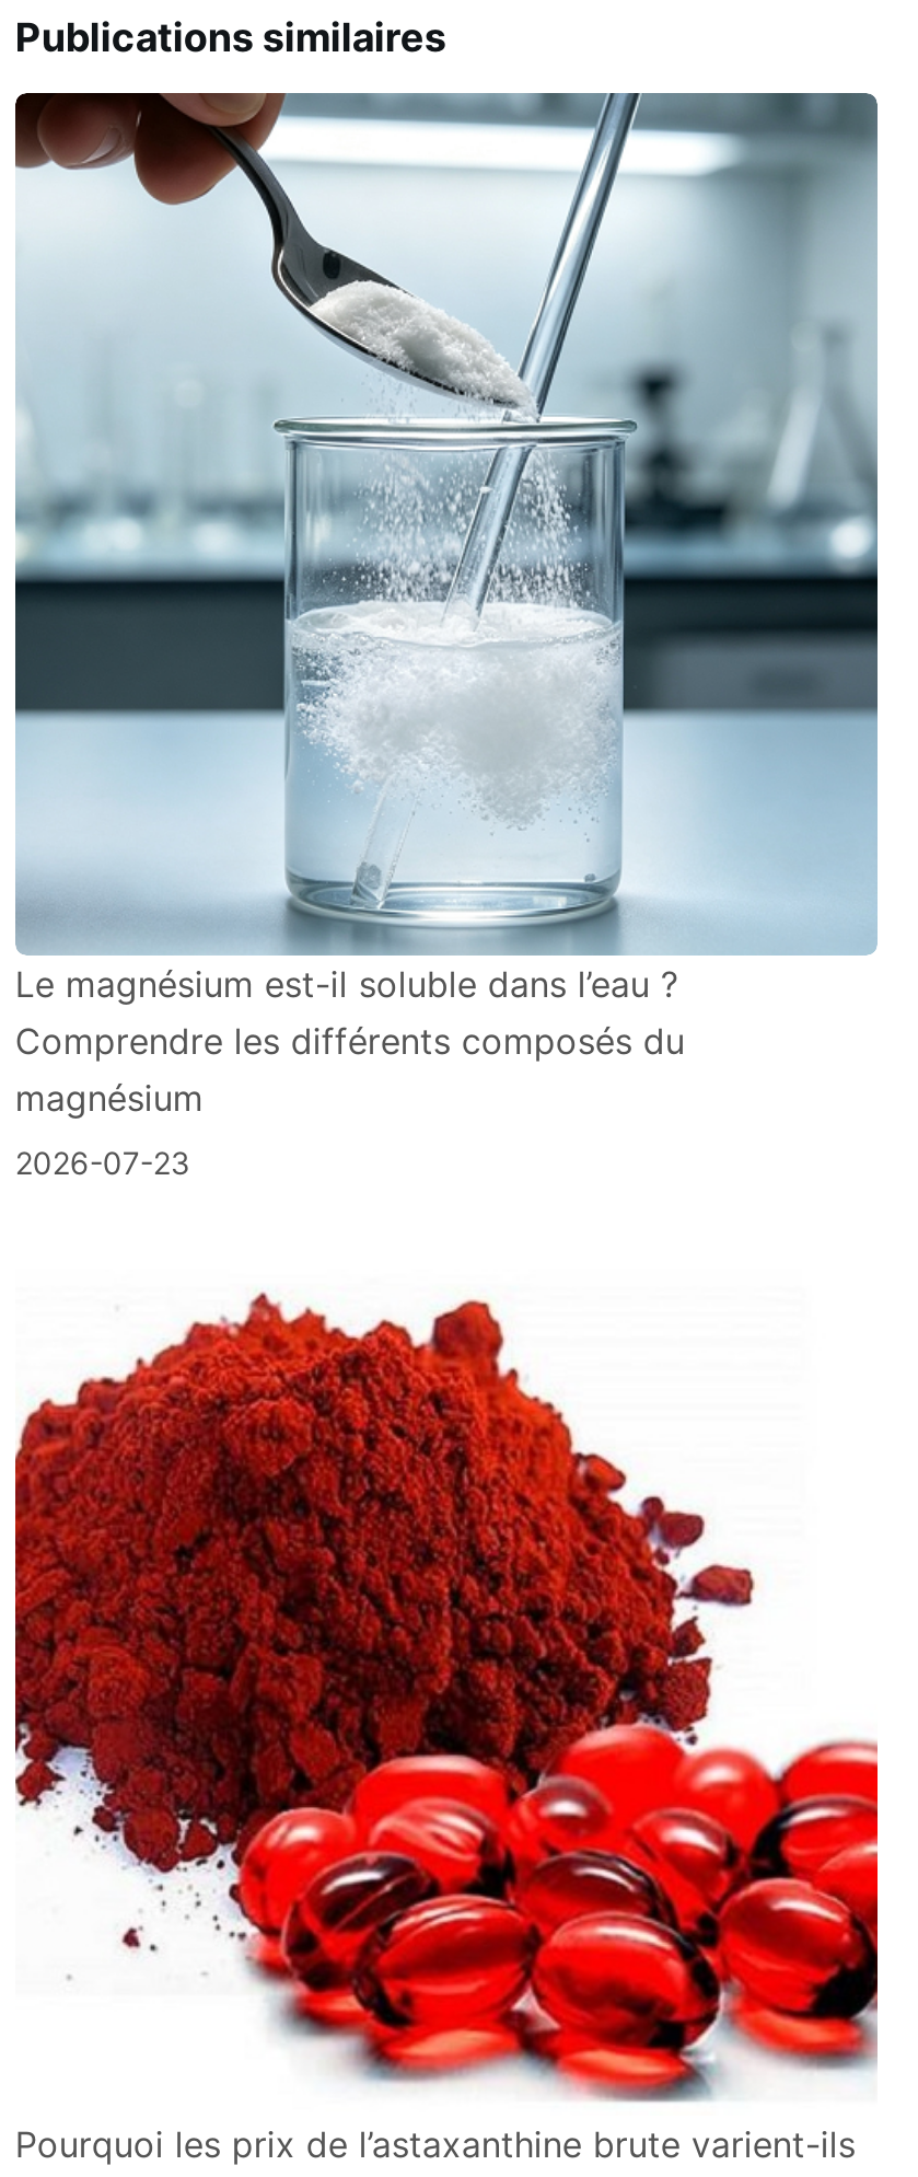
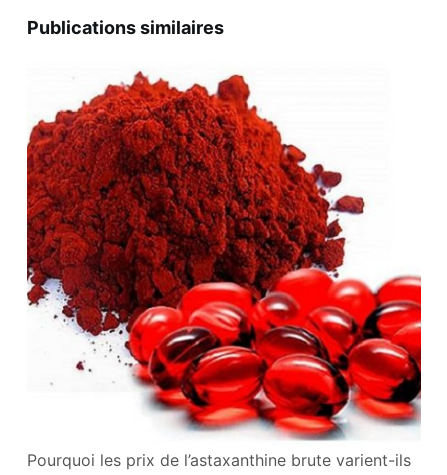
- [image]
- Le magnésium est-il soluble dans l’eau ?
- Comprendre les différents composés du
- magnésium
- 2026-07-23
